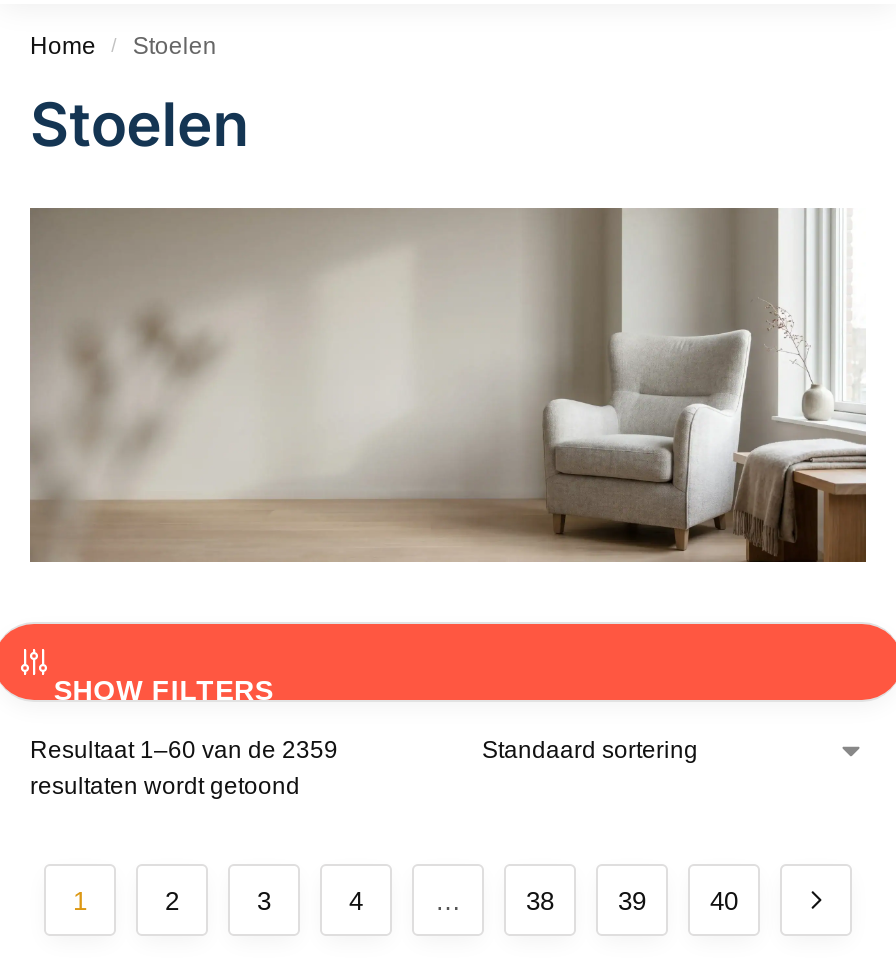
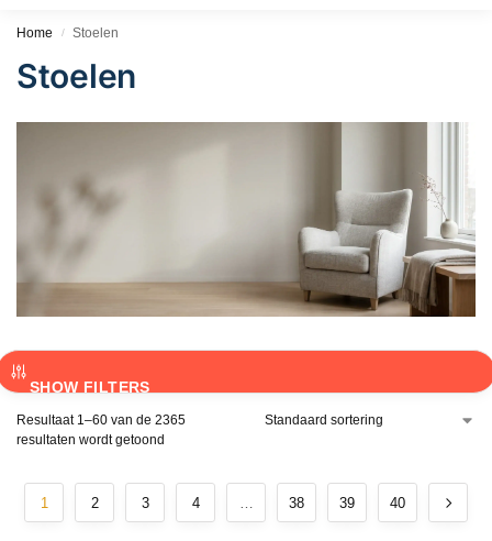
- Resultaat 1–60 van de 2359
+ Resultaat 1–60 van de 2365
